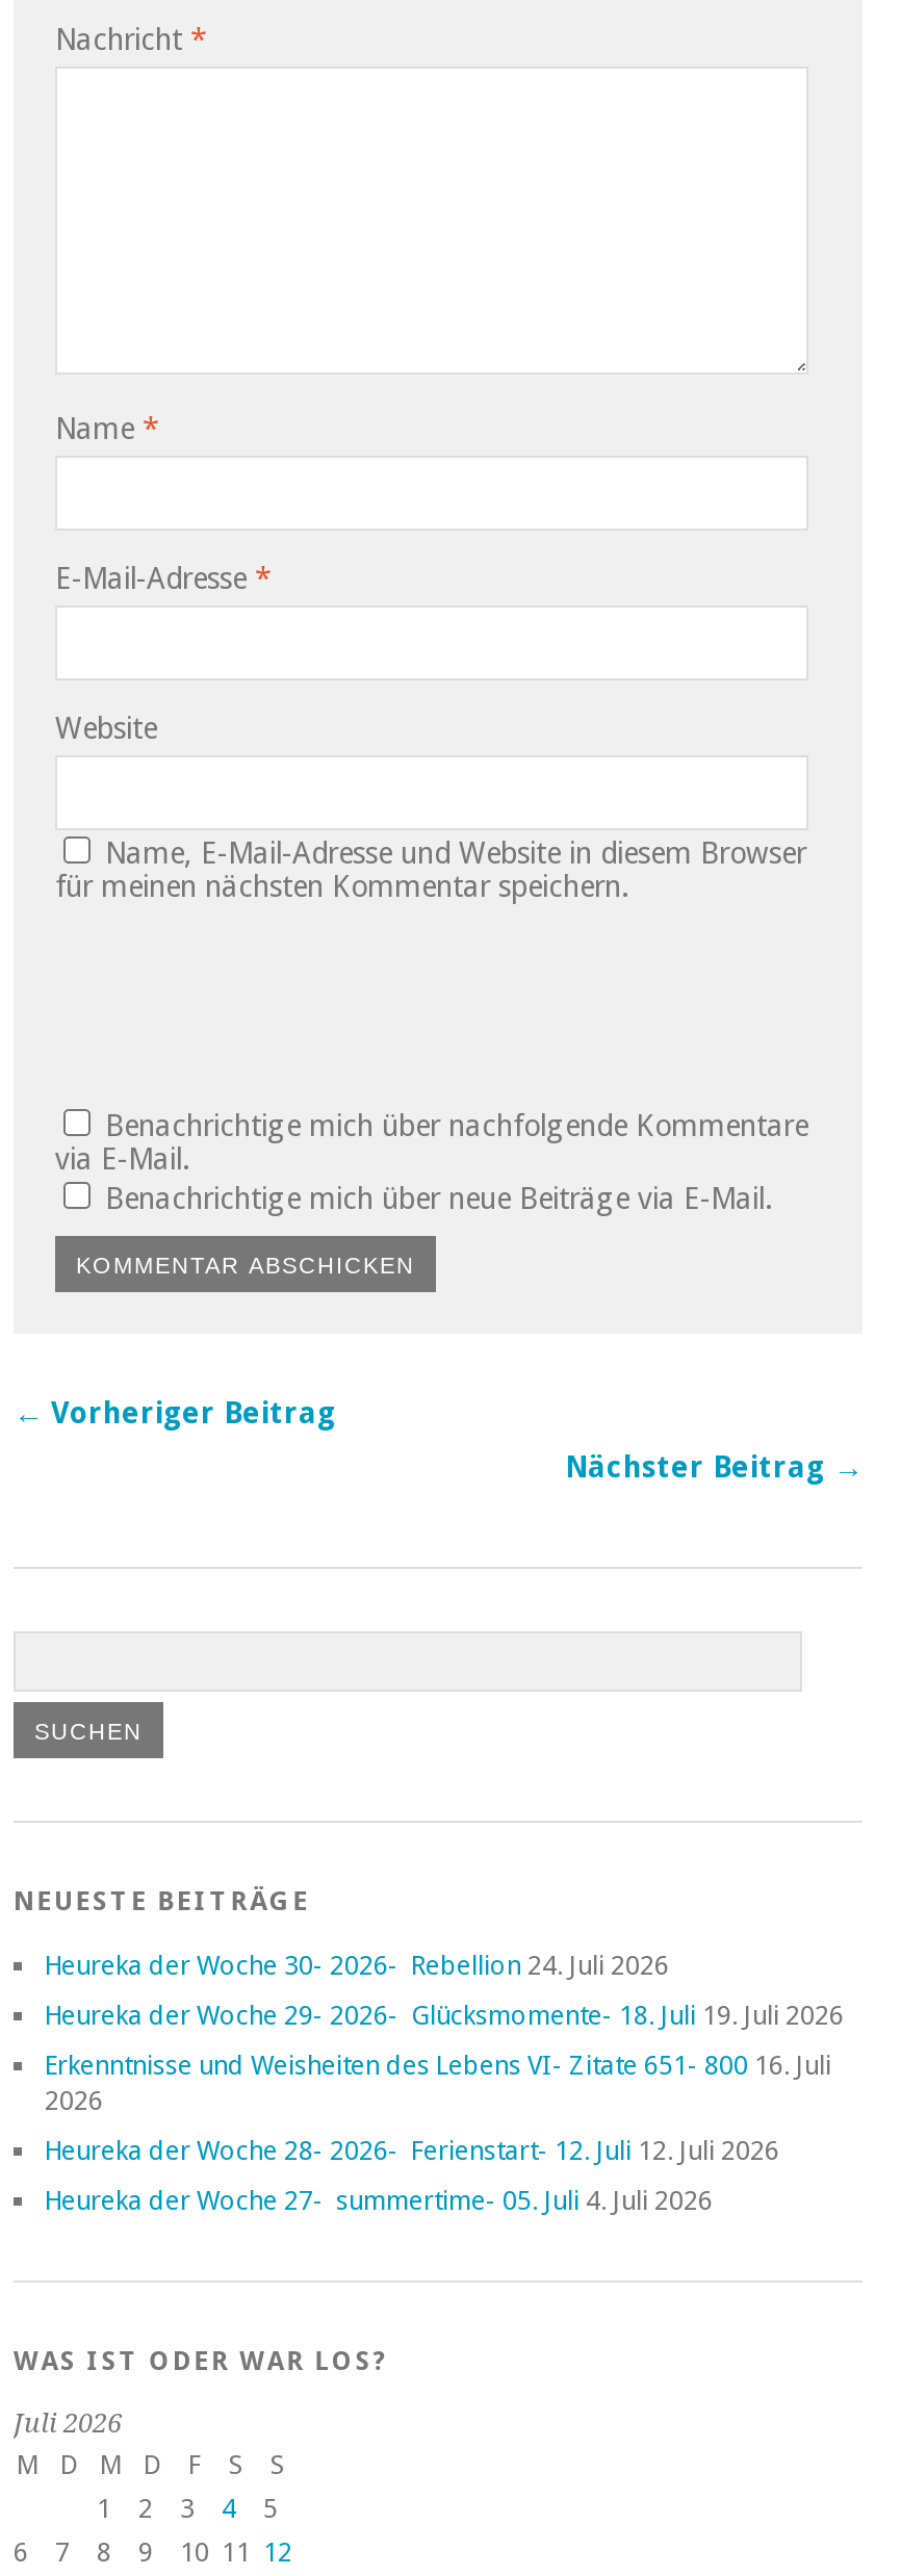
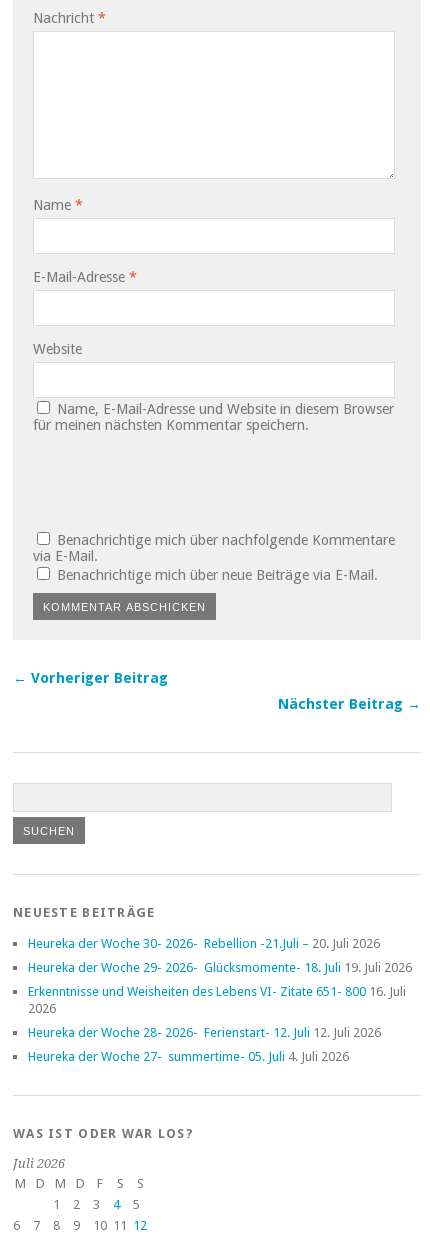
- Heureka der Woche 30- 2026- Rebellion 24. Juli 2026
+ Heureka der Woche 30- 2026- Rebellion -21.Juli – 20. Juli 2026
